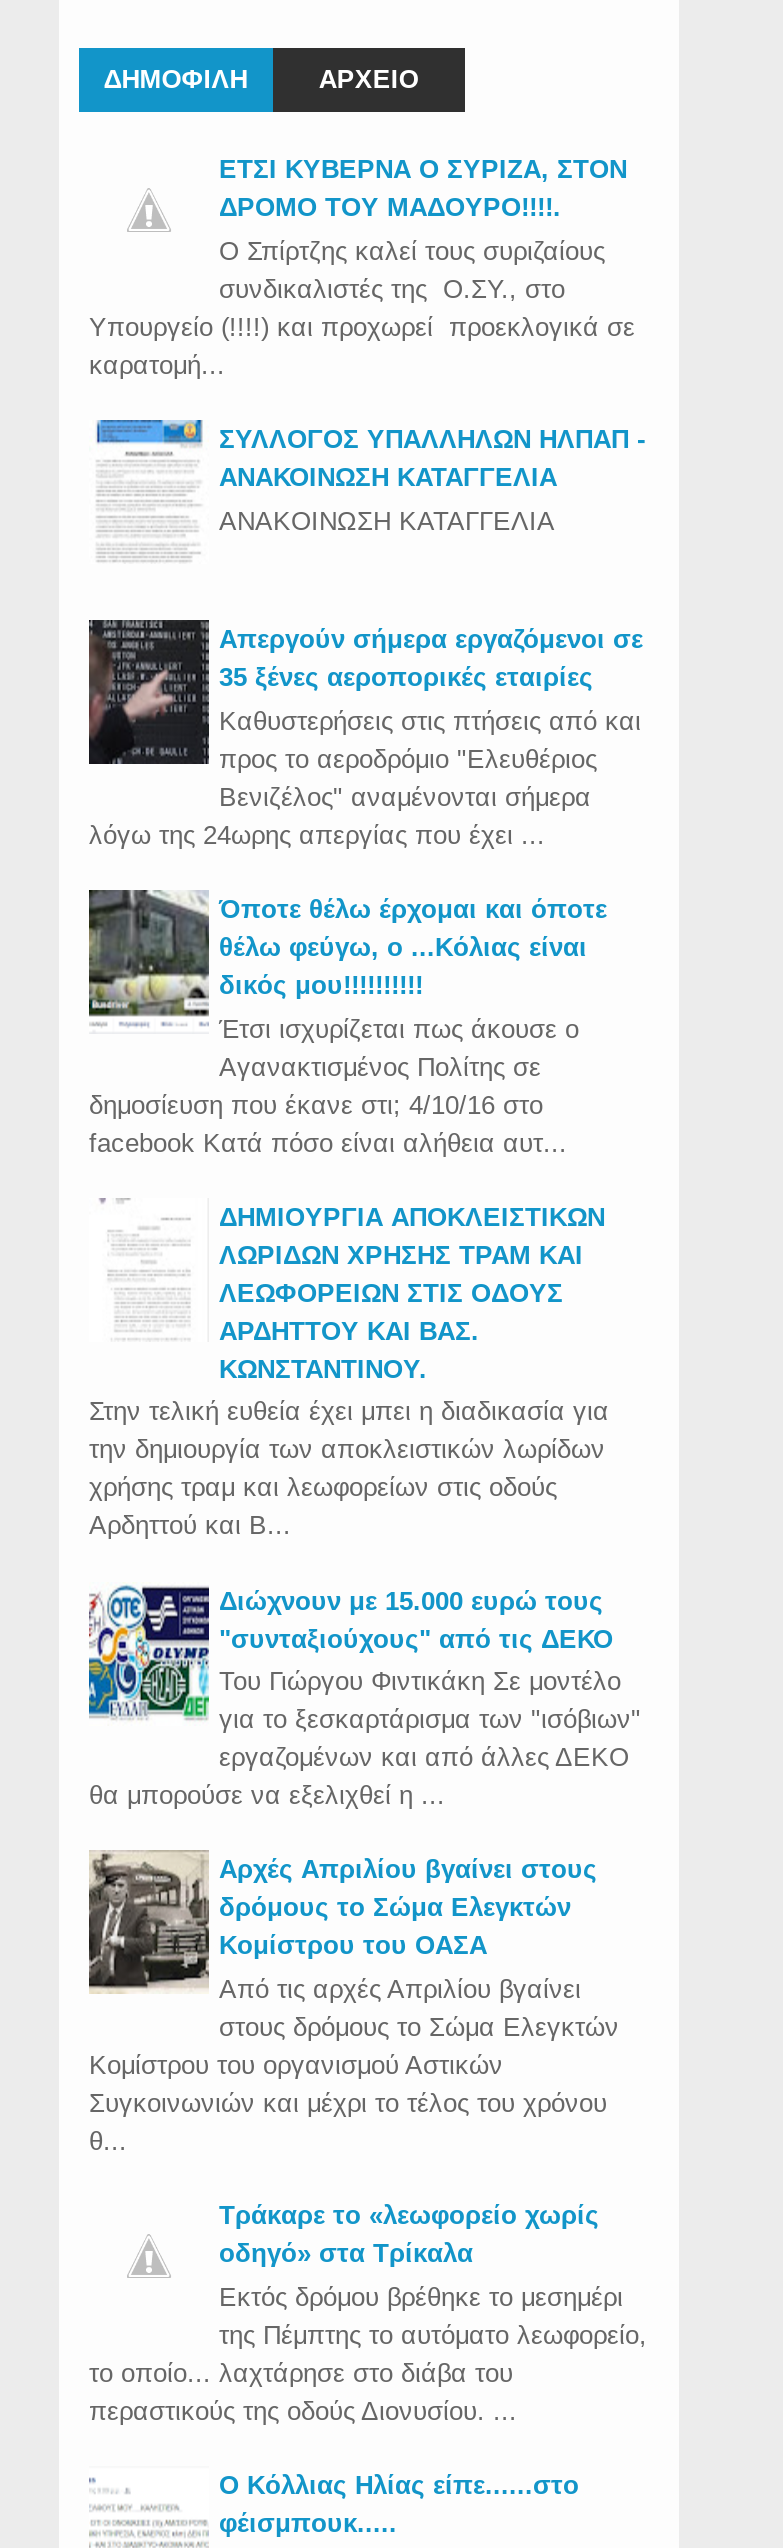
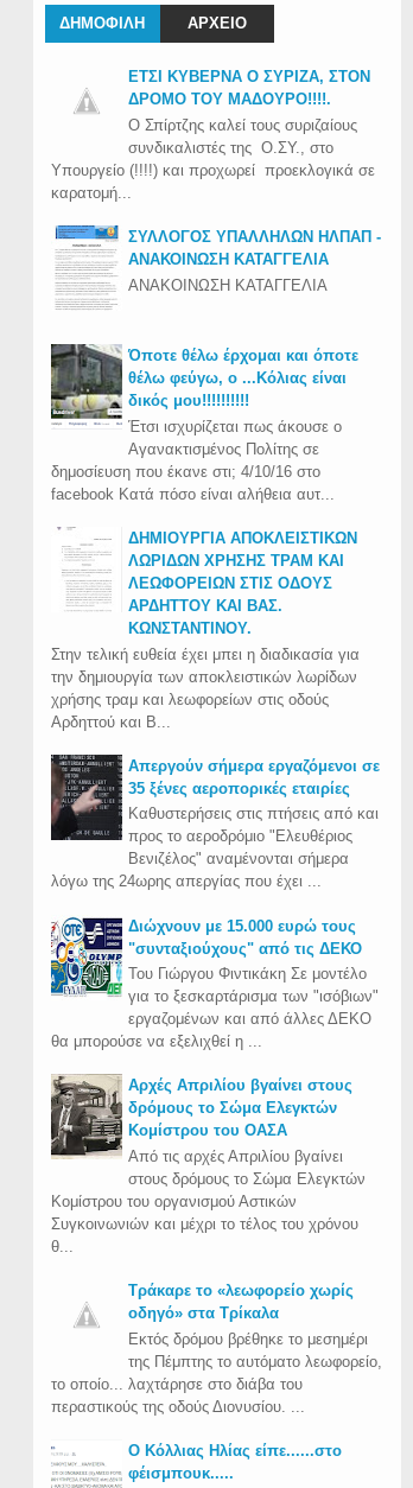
moved down: [image] | Απεργούν σήμερα εργαζόμενοι σε | 35 ξένες αεροπορικές εταιρίες | Καθυστερήσεις στις πτήσεις από και | προς το αεροδρόμιο "Ελευθέριος | Βενιζέλος" αναμένονται σήμερα | λόγω της 24ωρης απεργίας που έχει ...

moved up: [image] | Όποτε θέλω έρχομαι και όποτε | θέλω φεύγω, ο ...Κόλιας είναι | ... | χρήσης τραμ και λεωφορείων στις οδούς | Αρδηττού και Β...
